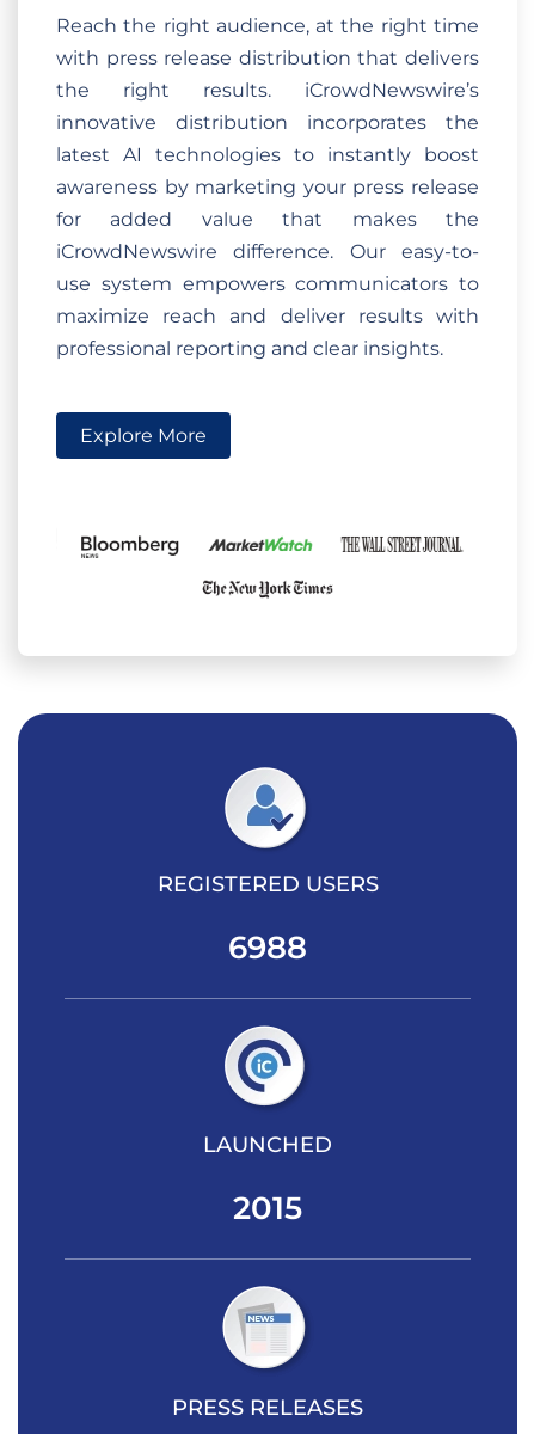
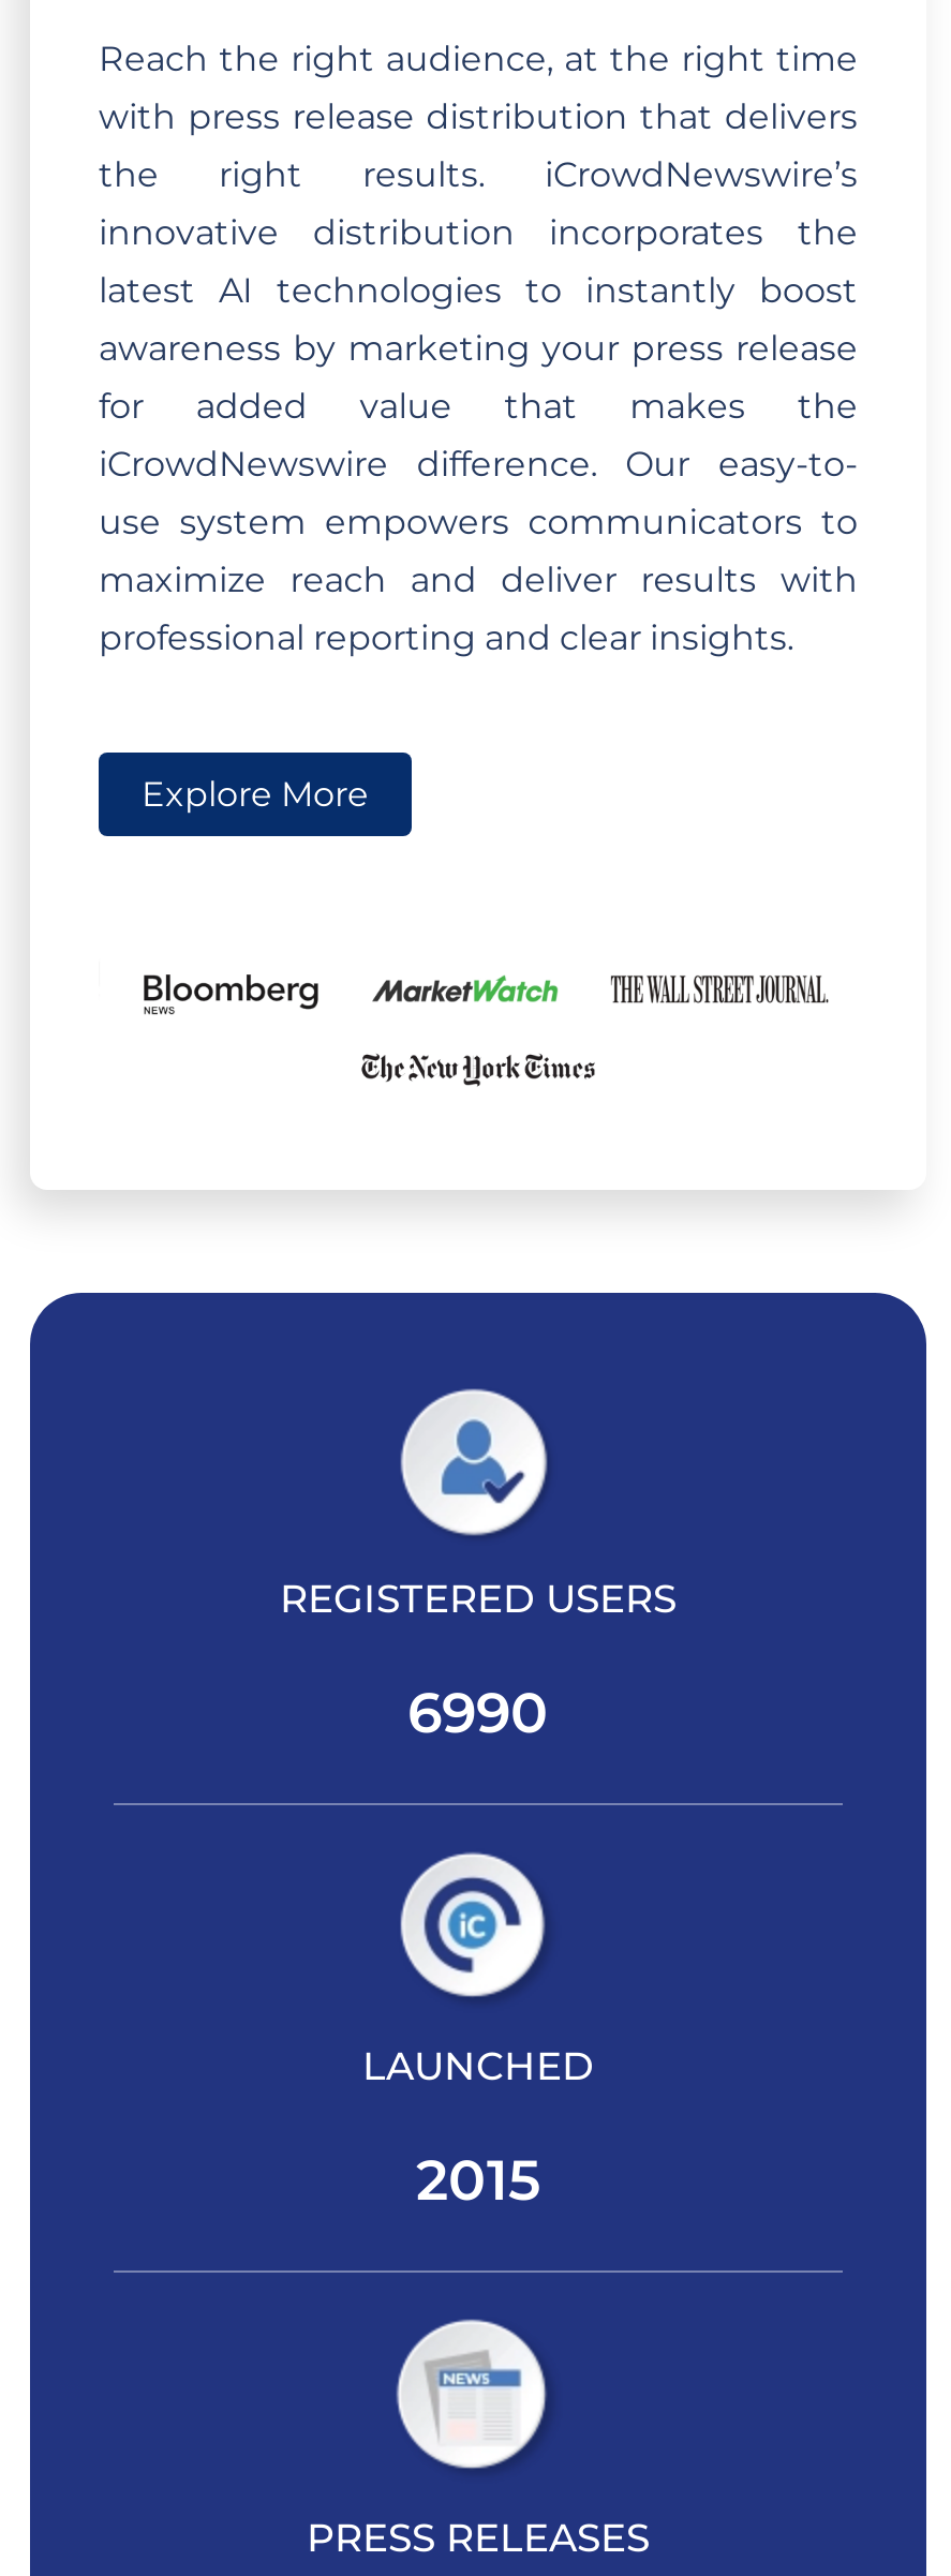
- 6988
+ 6990
